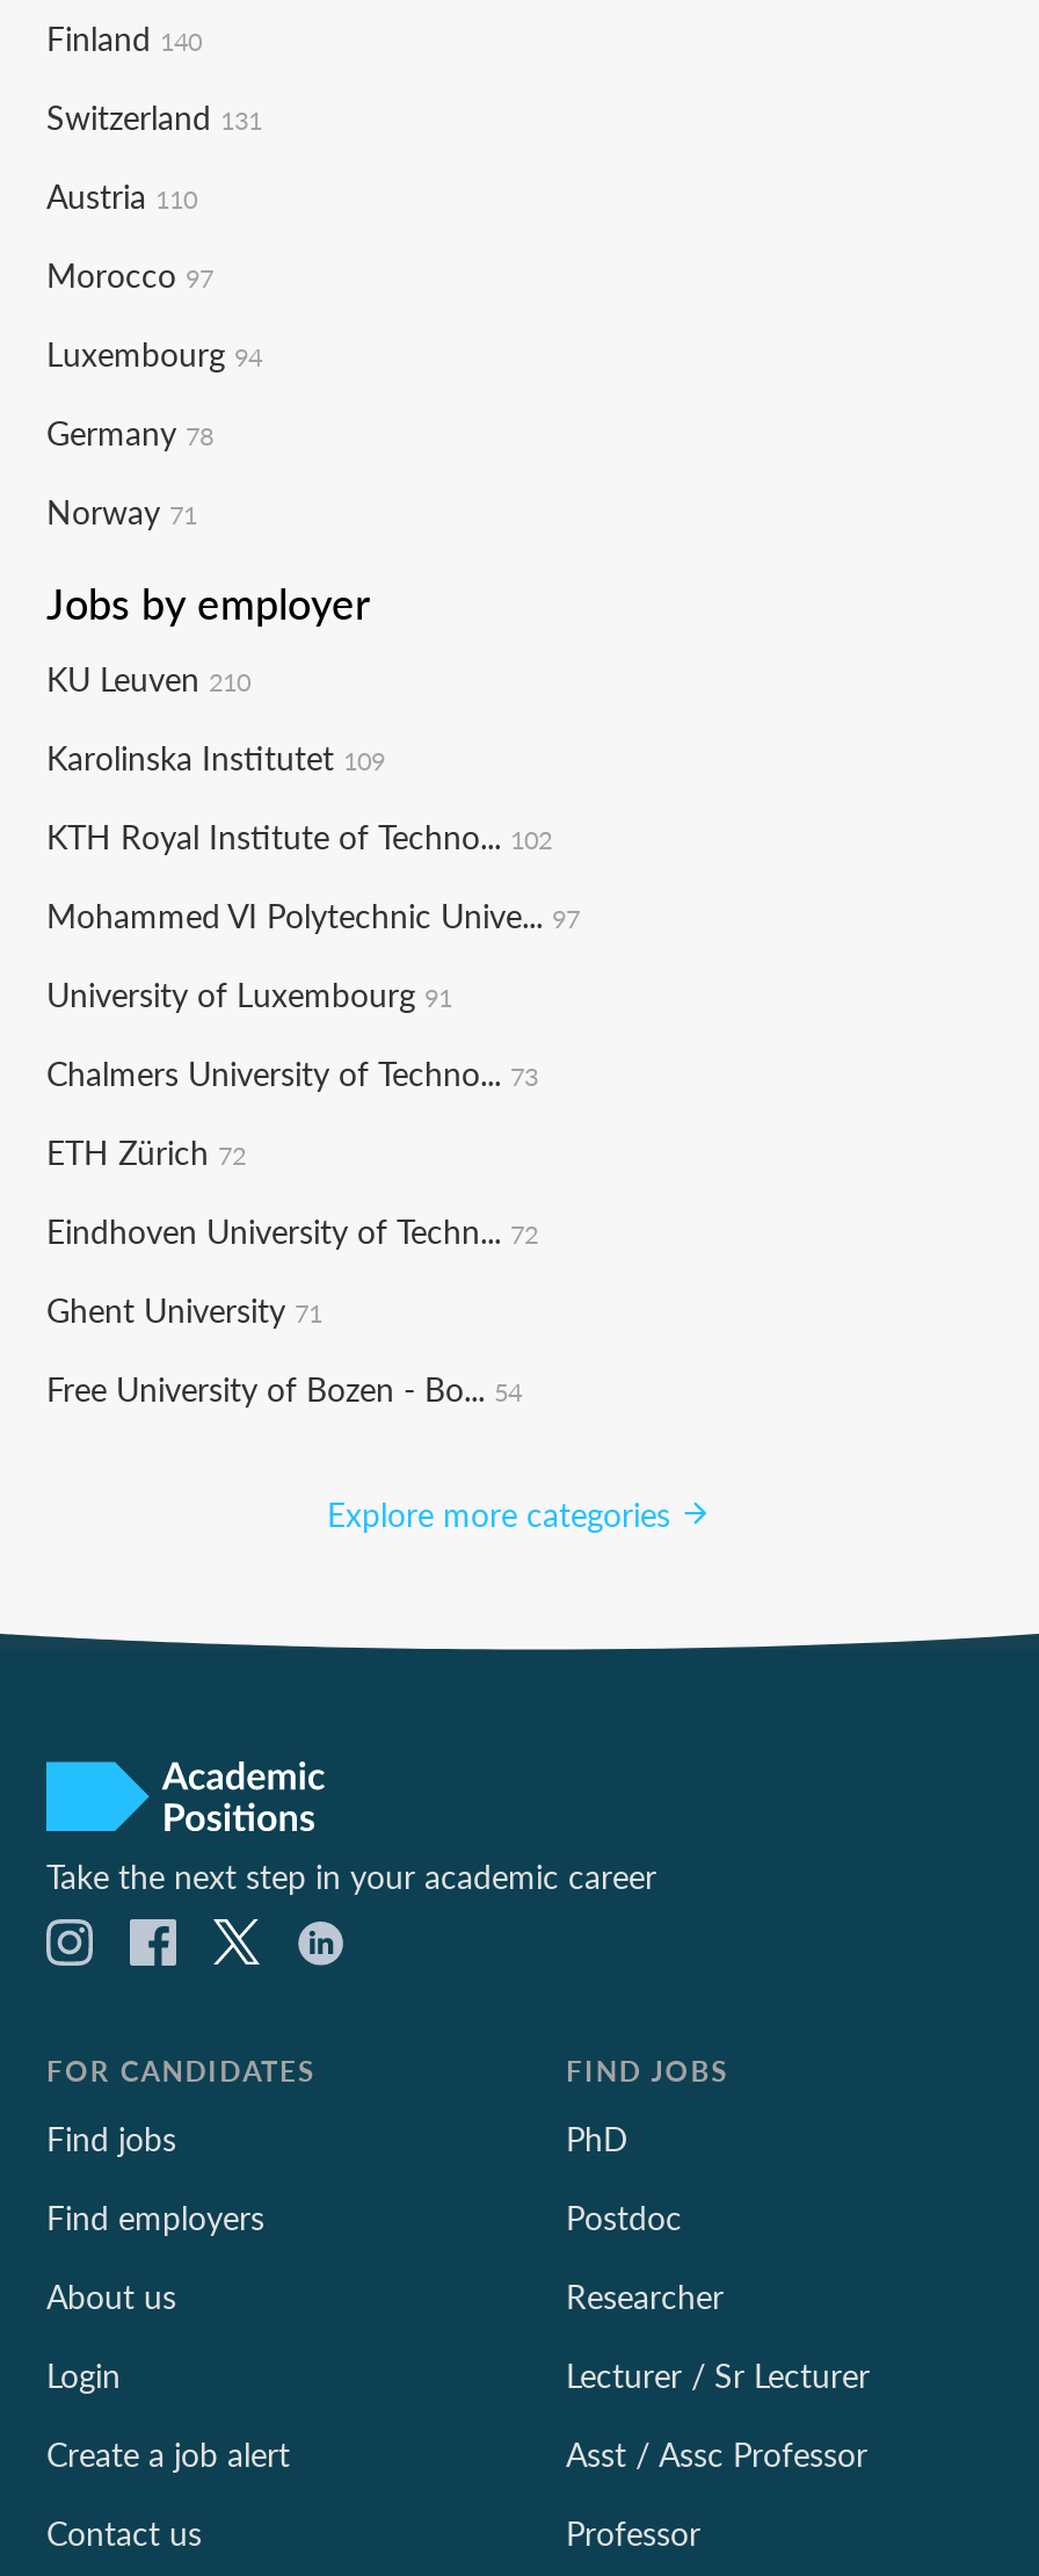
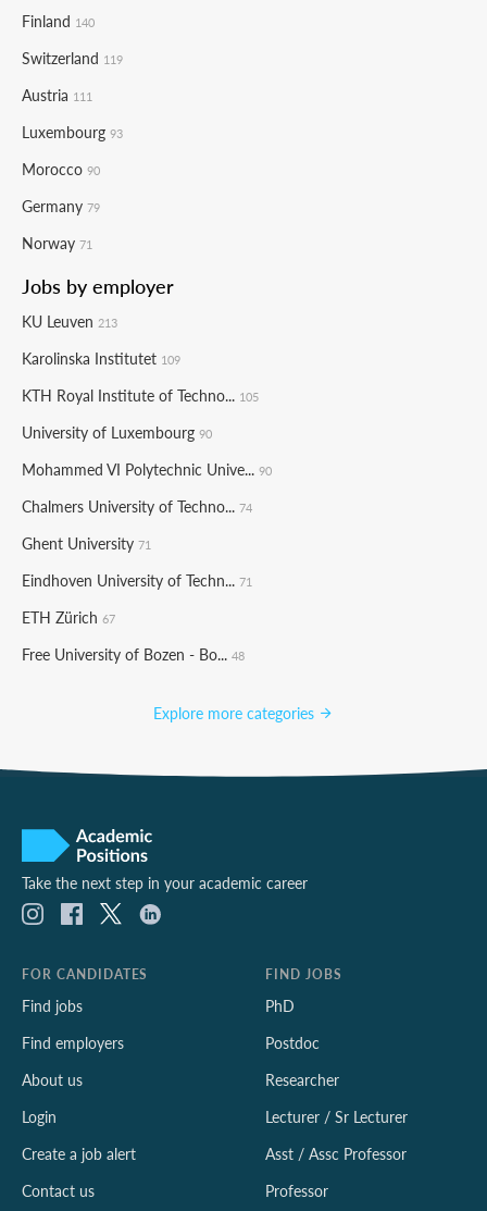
- Switzerland 131
+ Switzerland 119

- Austria 110
+ Austria 111

- Morocco 97
+ Luxembourg 93

- Luxembourg 94
+ Morocco 90

- Germany 78
+ Germany 79

- KU Leuven 210
+ KU Leuven 213

- KTH Royal Institute of Techno... 102
- Mohammed VI Polytechnic Unive... 97
- University of Luxembourg 91
- Chalmers University of Techno... 73
- ETH Zürich 72
- Eindhoven University of Techn... 72
+ KTH Royal Institute of Techno... 105
+ University of Luxembourg 90
+ Mohammed VI Polytechnic Unive... 90
+ Chalmers University of Techno... 74

moved up: Ghent University 71

- Free University of Bozen - Bo... 54
+ Eindhoven University of Techn... 71
+ ETH Zürich 67
+ Free University of Bozen - Bo... 48
